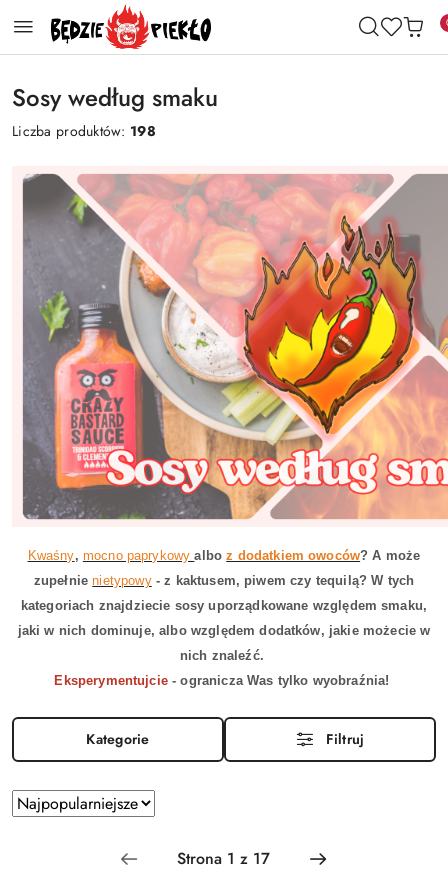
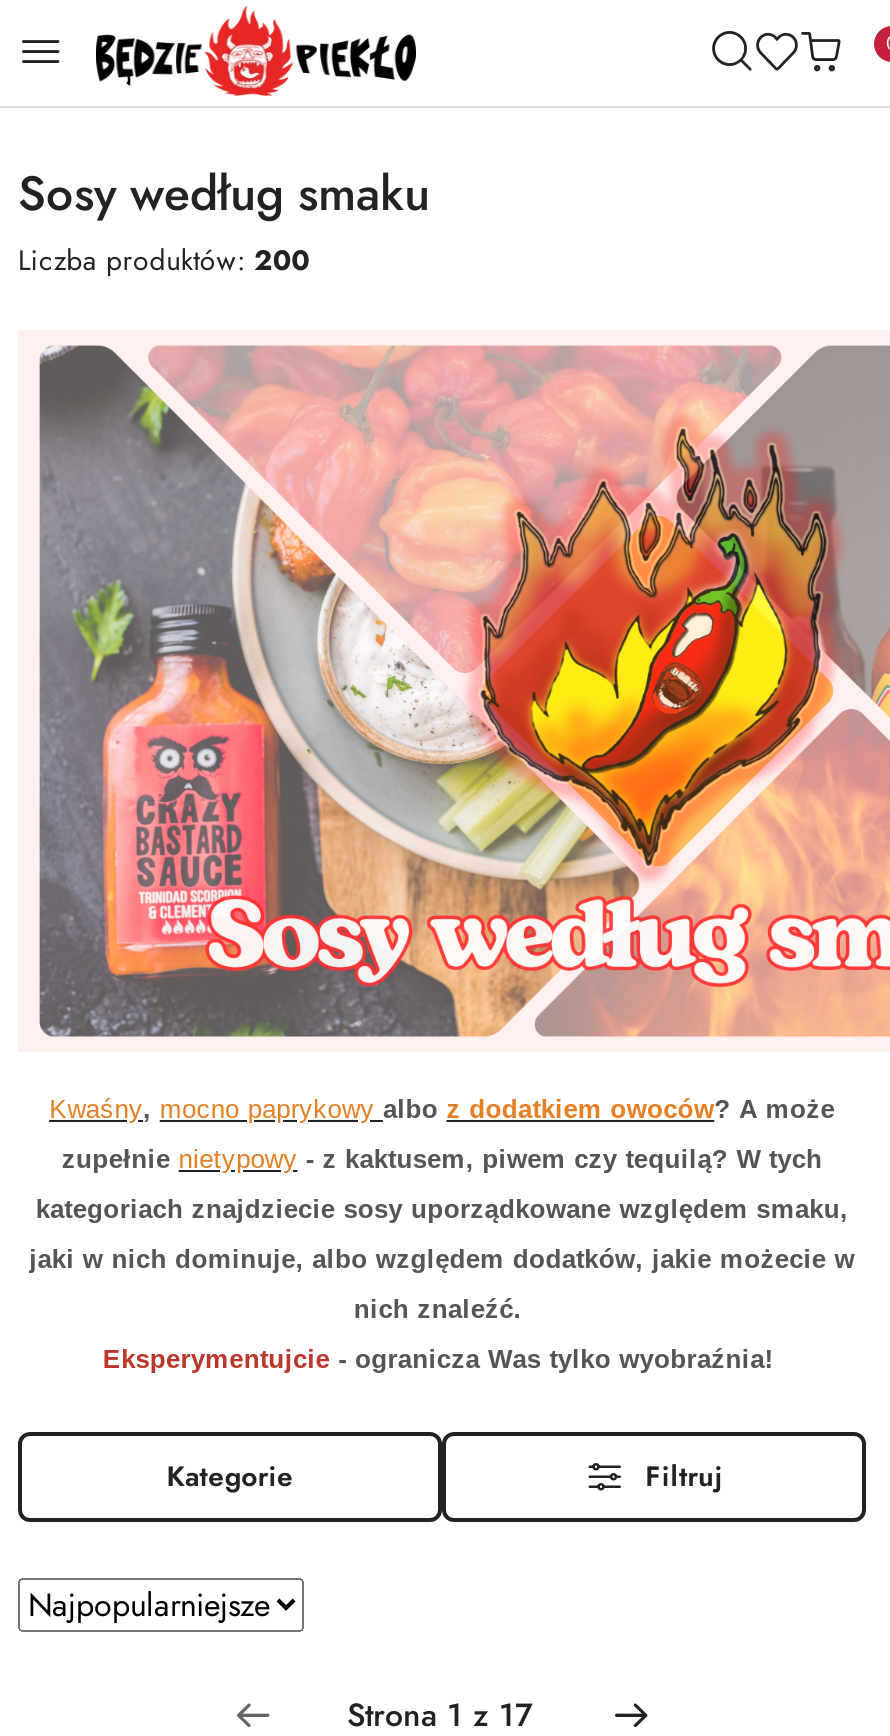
- Liczba produktów: 198
+ Liczba produktów: 200
